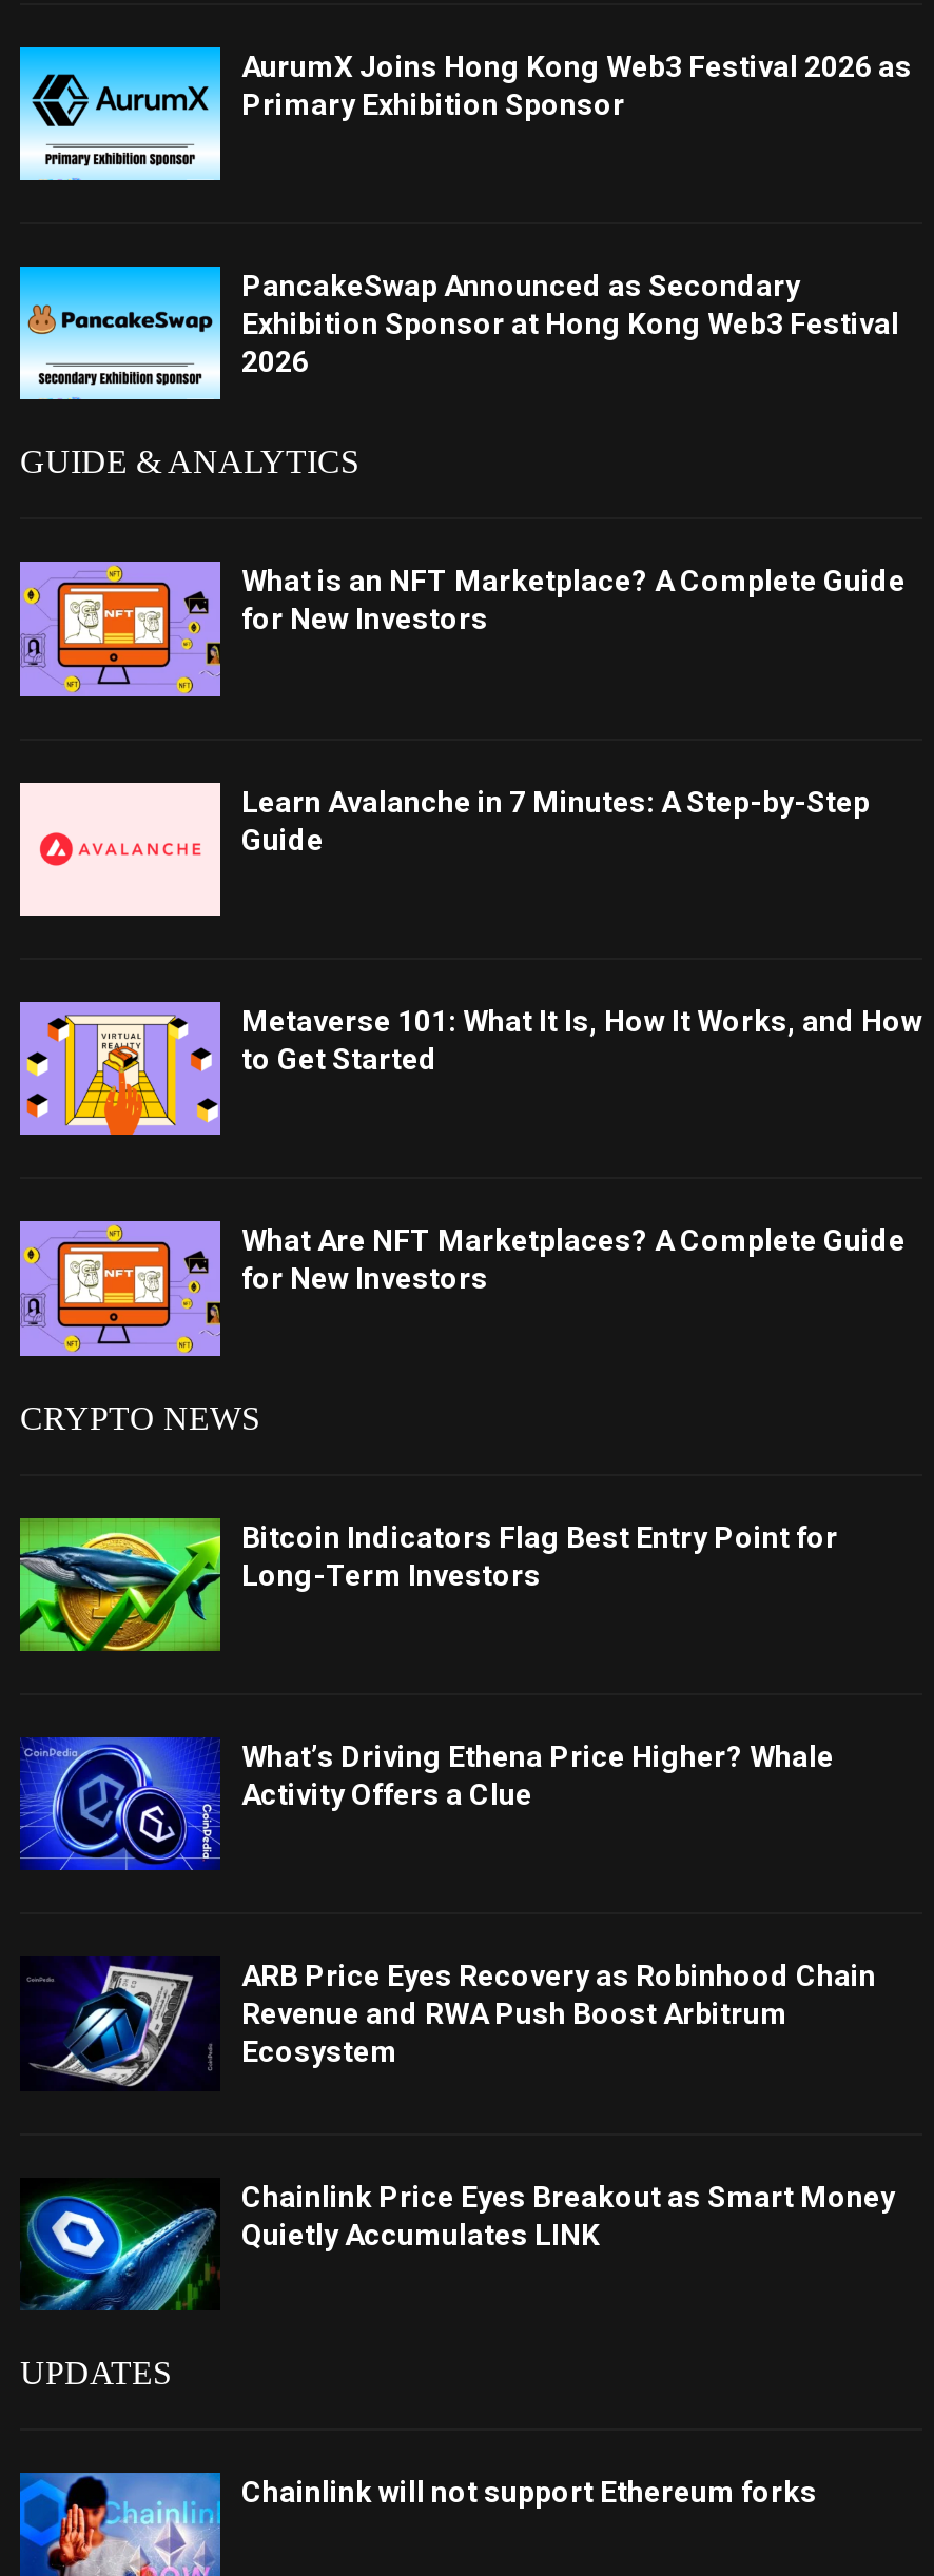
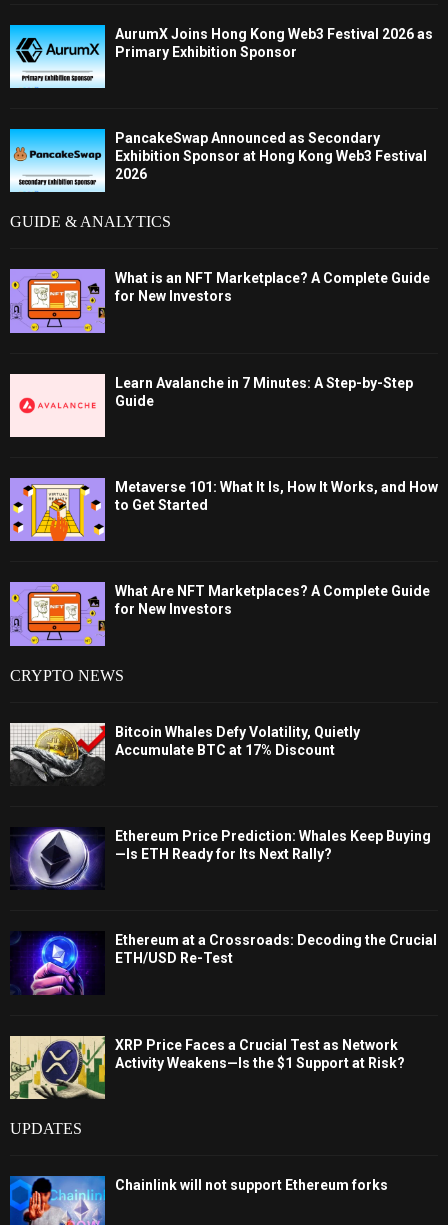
- [image]
- Bitcoin Indicators Flag Best Entry Point for
- Long-Term Investors
+ [image]
+ Bitcoin Whales Defy Volatility, Quietly
+ Accumulate BTC at 17% Discount

- [image]
- What’s Driving Ethena Price Higher? Whale
- Activity Offers a Clue
+ [image]
+ Ethereum Price Prediction: Whales Keep Buying
+ —Is ETH Ready for Its Next Rally?

- [image]
- ARB Price Eyes Recovery as Robinhood Chain
- Revenue and RWA Push Boost Arbitrum
- Ecosystem
+ [image]
+ Ethereum at a Crossroads: Decoding the Crucial
+ ETH/USD Re-Test

- [image]
- Chainlink Price Eyes Breakout as Smart Money
- Quietly Accumulates LINK
+ [image]
+ XRP Price Faces a Crucial Test as Network
+ Activity Weakens—Is the $1 Support at Risk?
